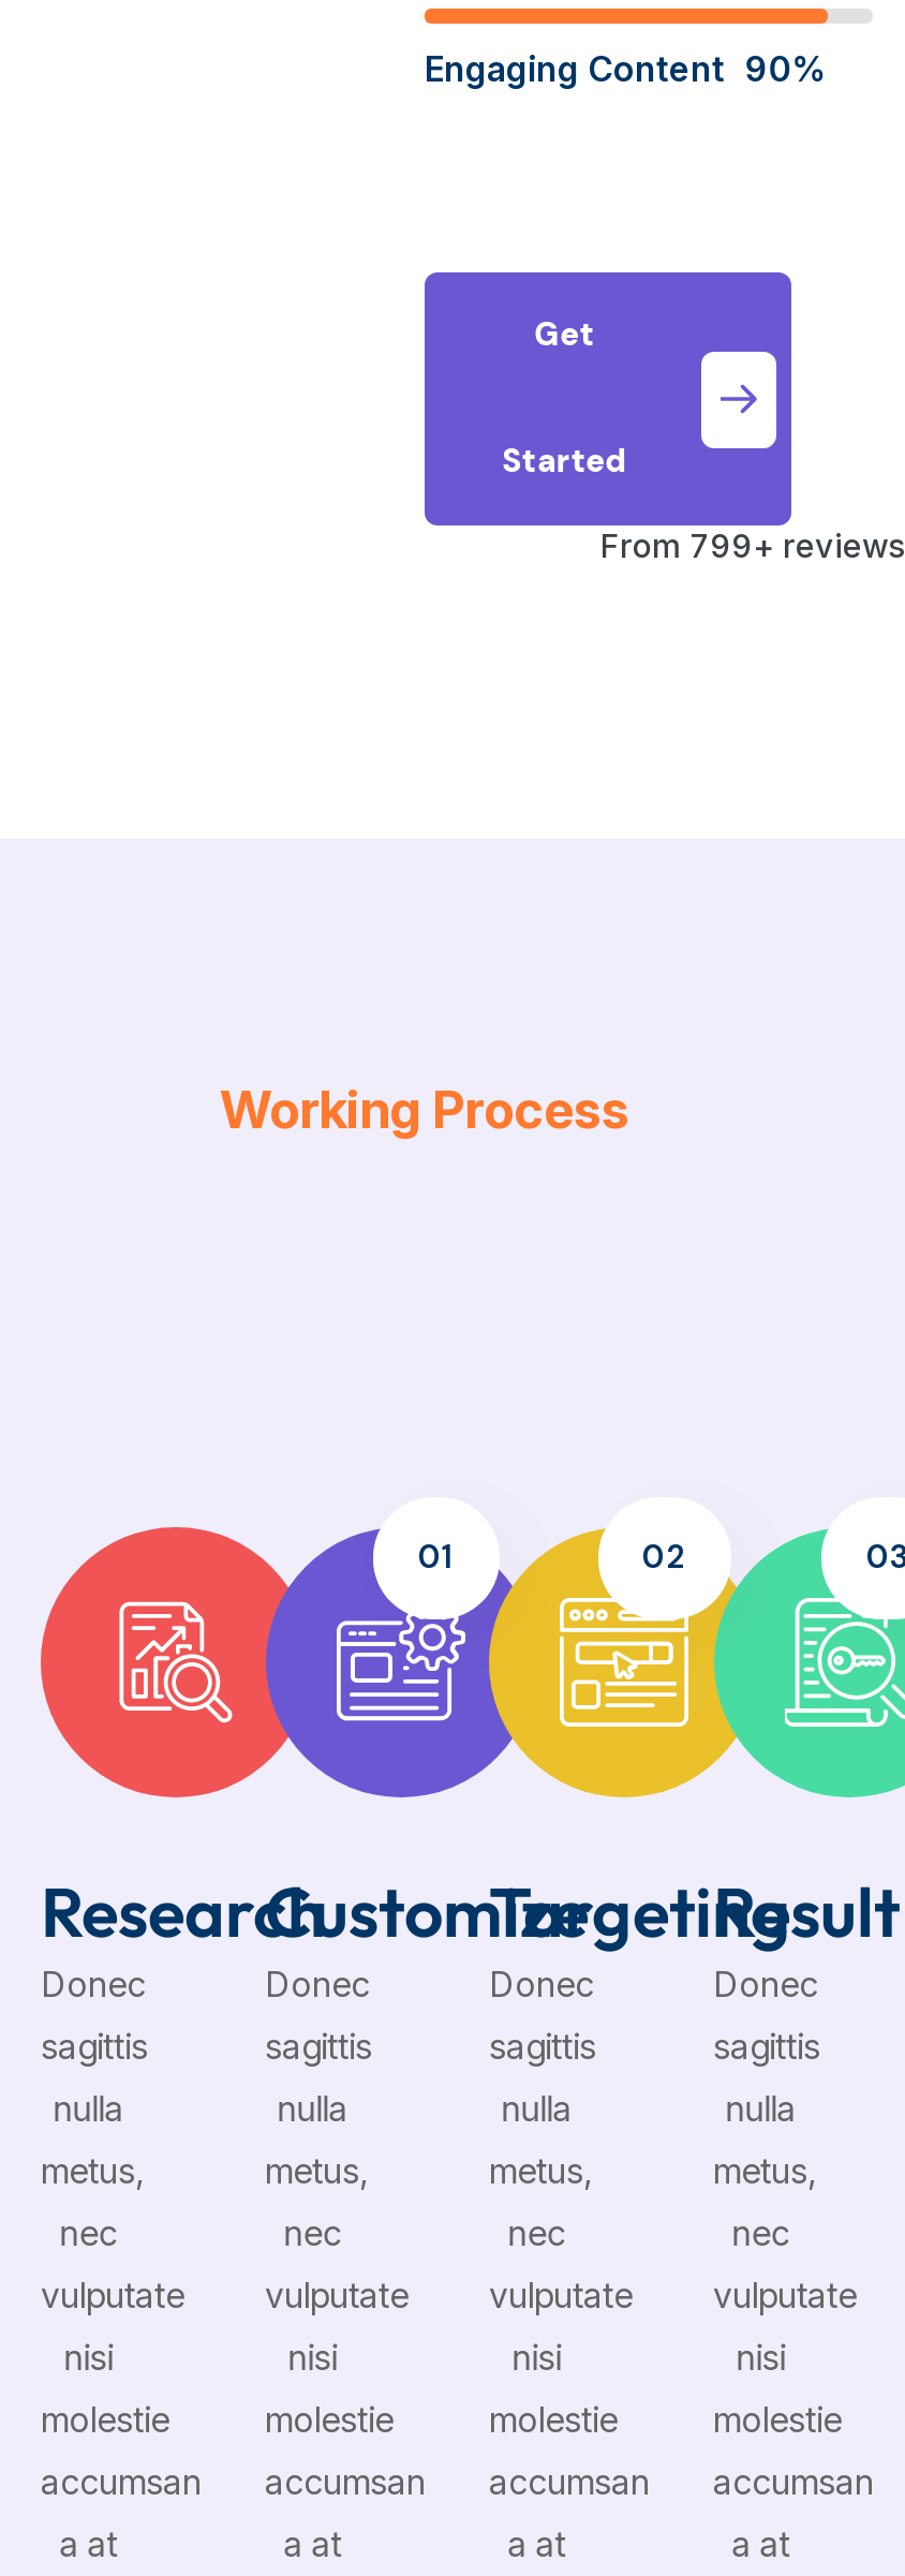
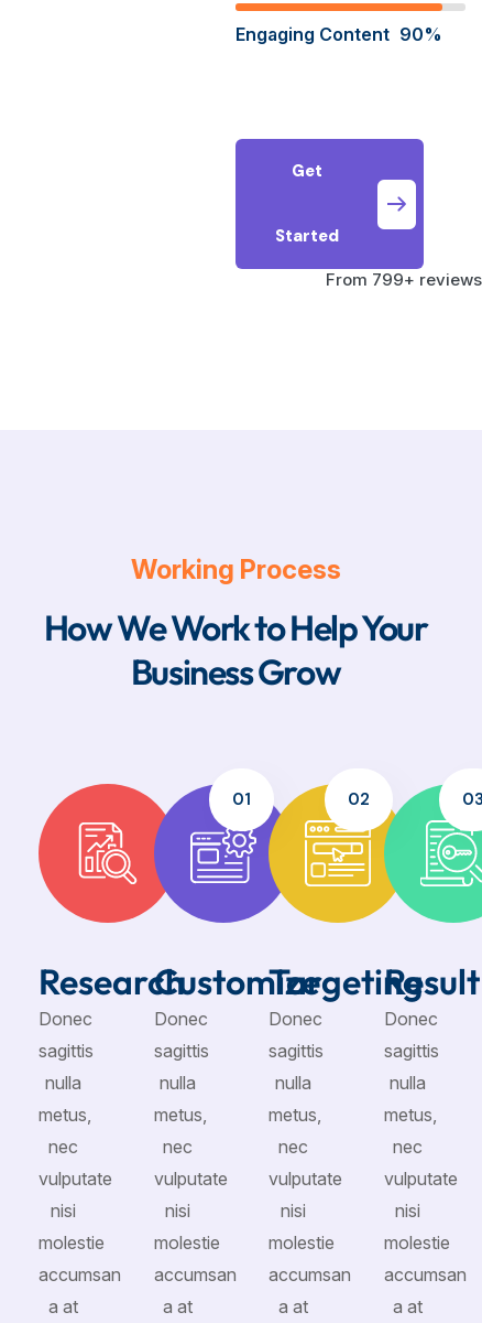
+ How We Work to Help Your
+ Business Grow
